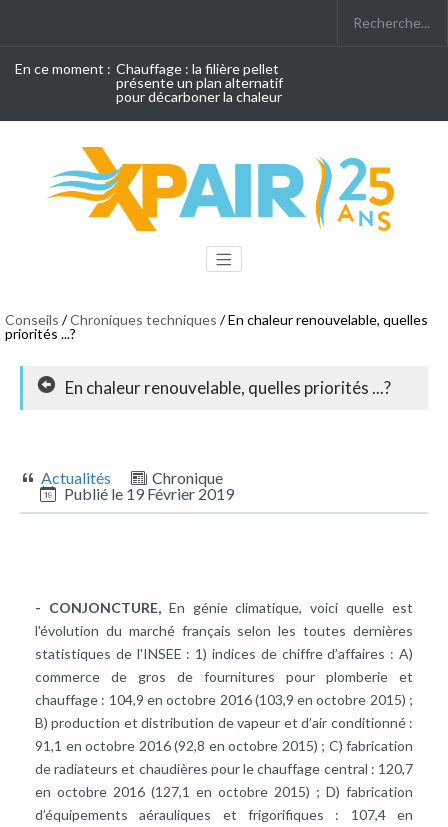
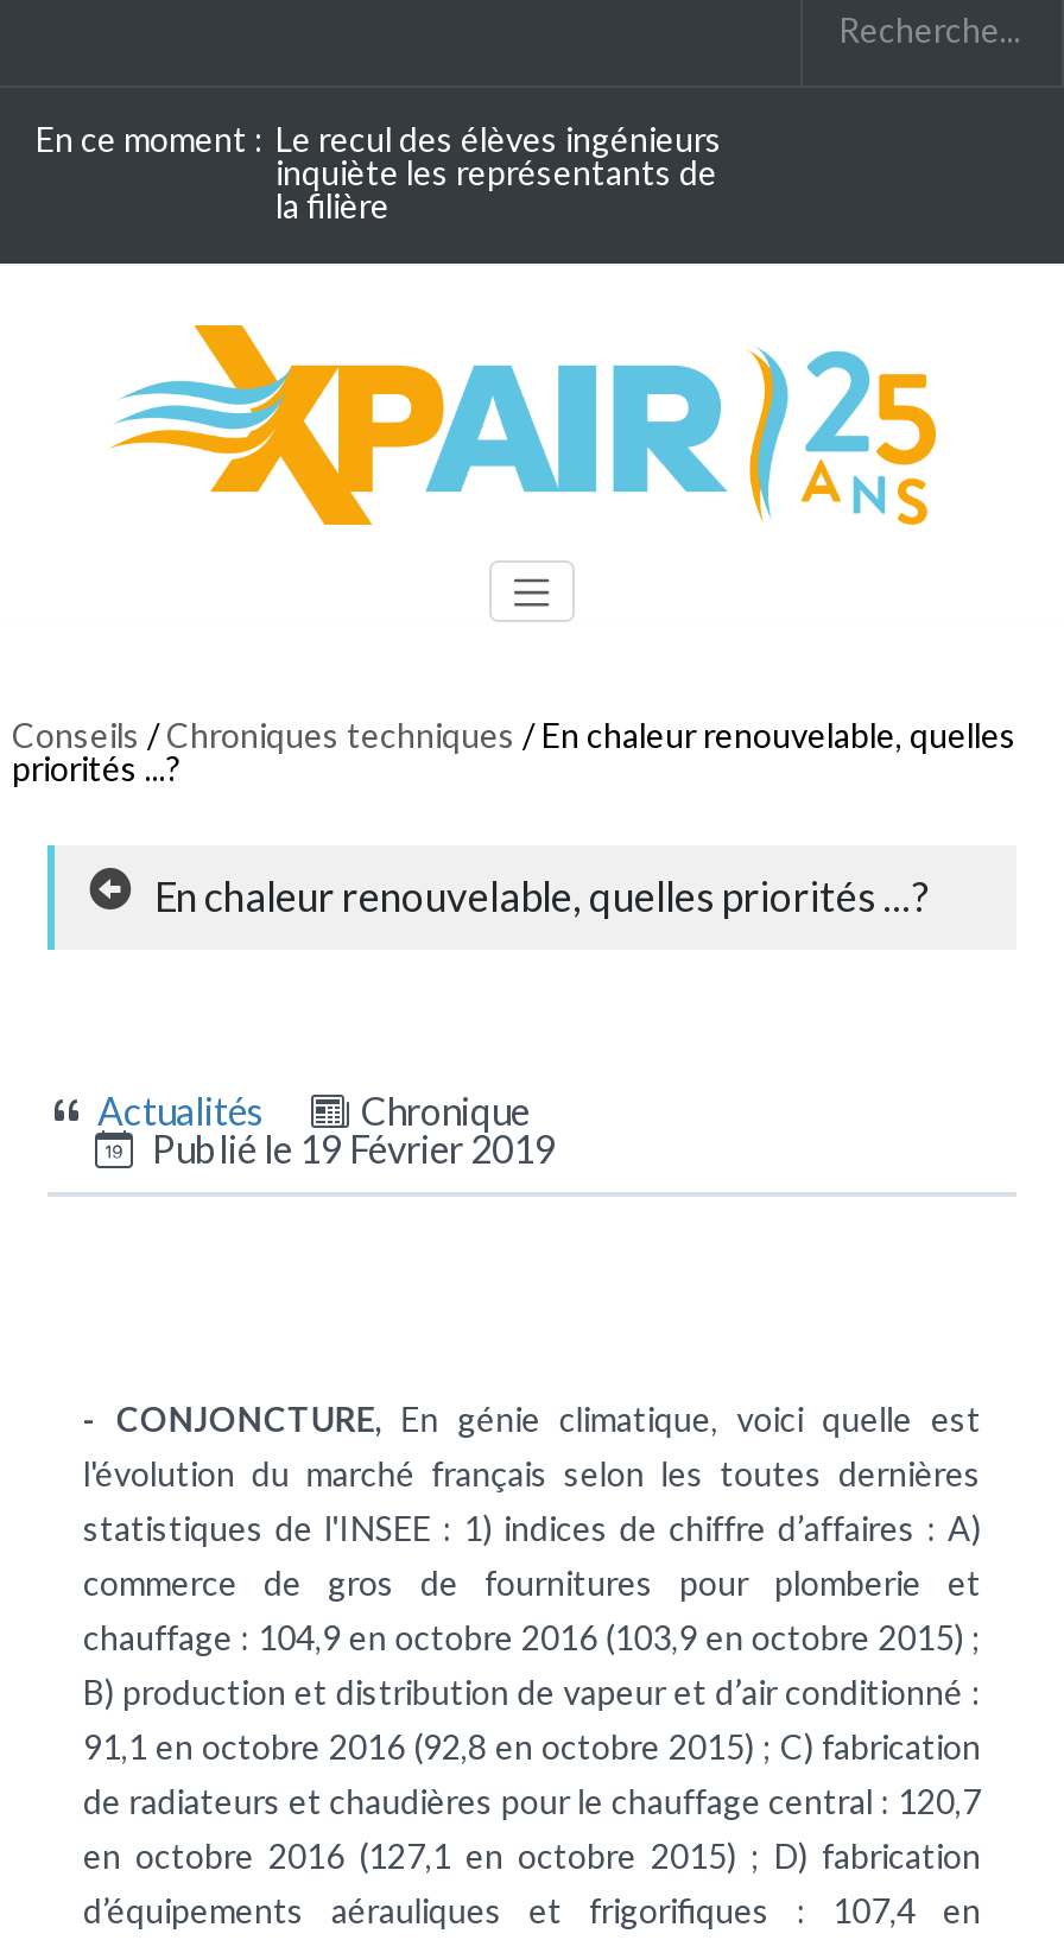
- En ce moment : Chauffage : la filière pellet
- présente un plan alternatif
- pour décarboner la chaleur
+ En ce moment : Le recul des élèves ingénieurs
+ inquiète les représentants de
+ la filière
